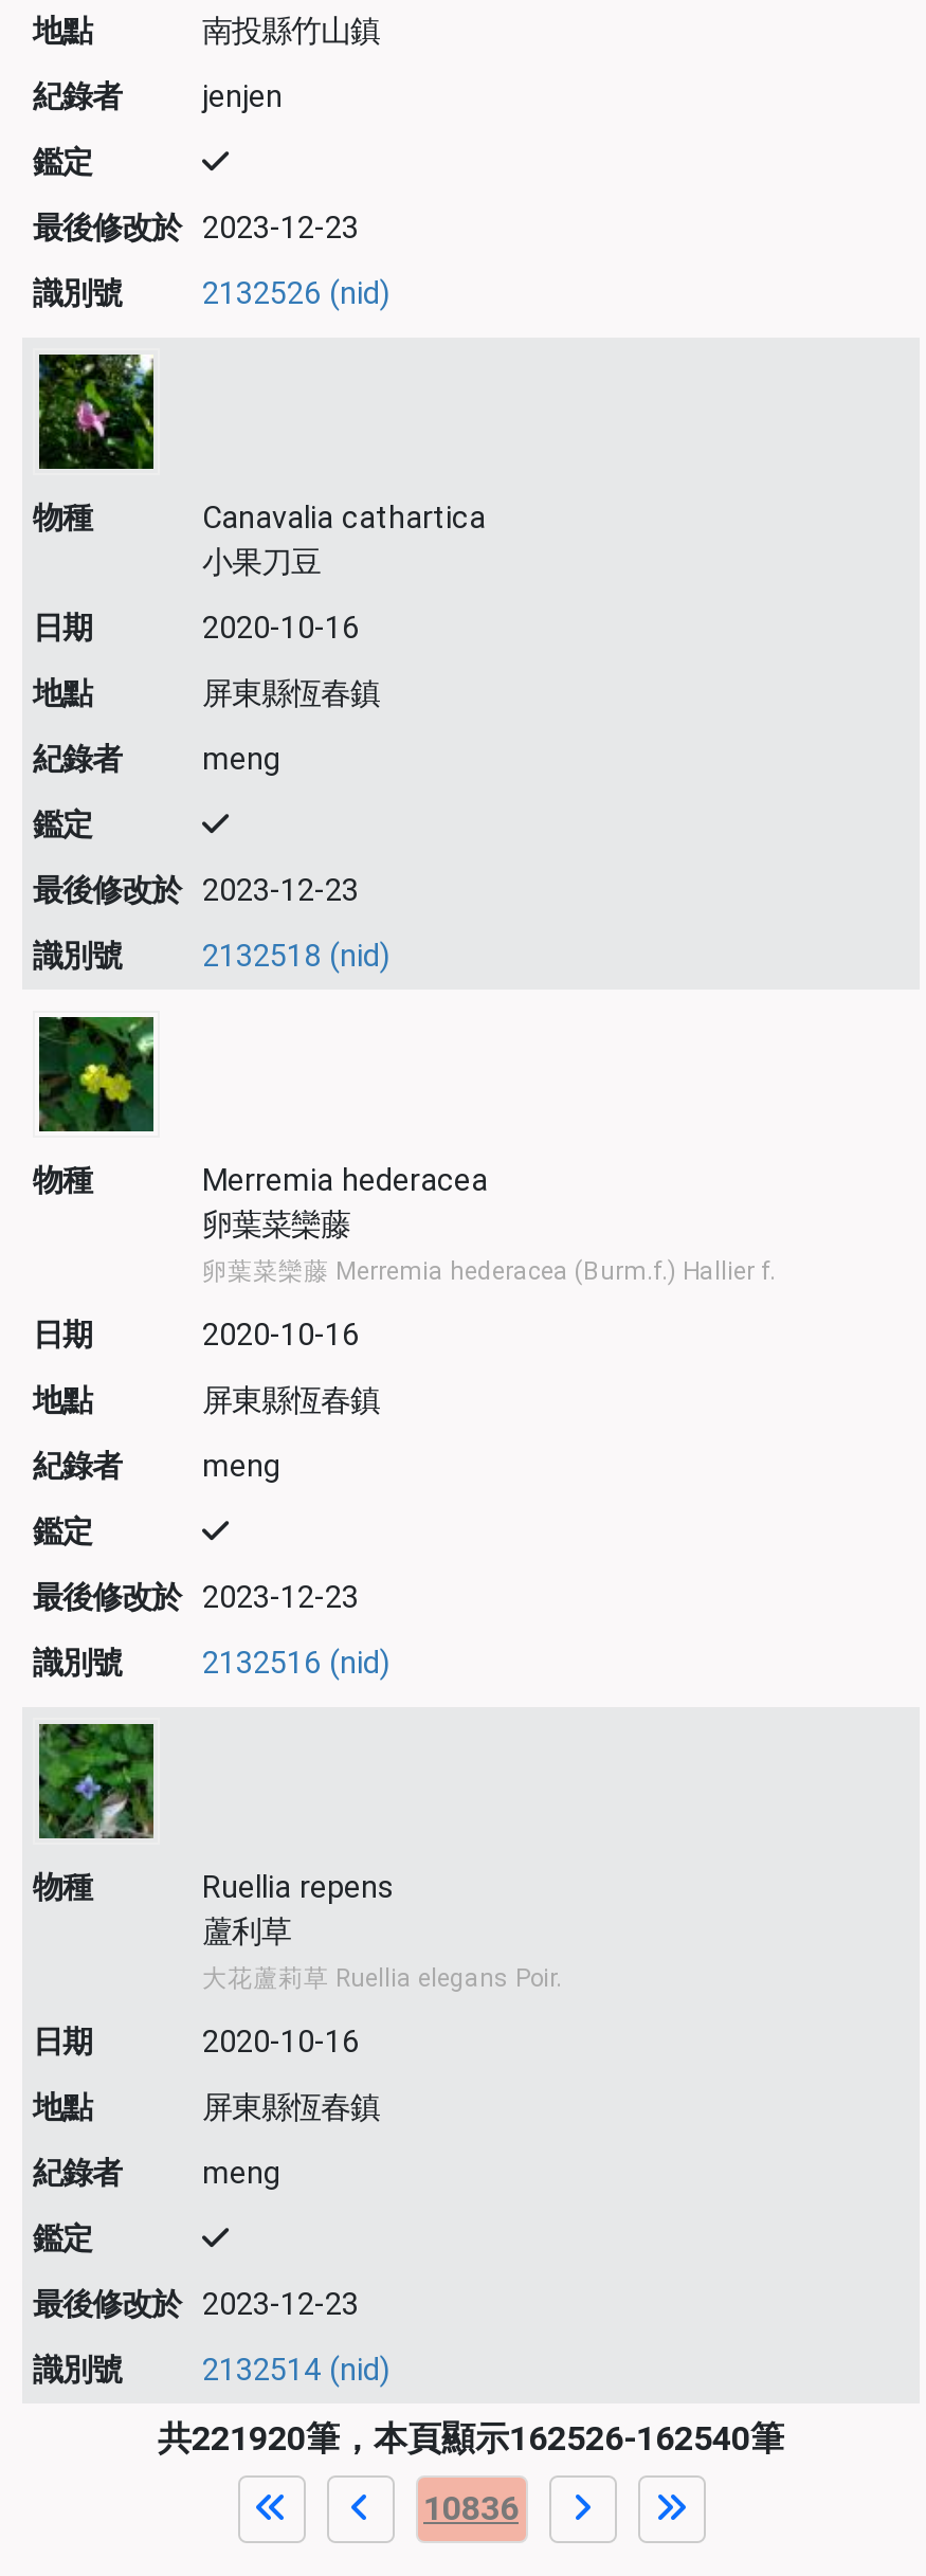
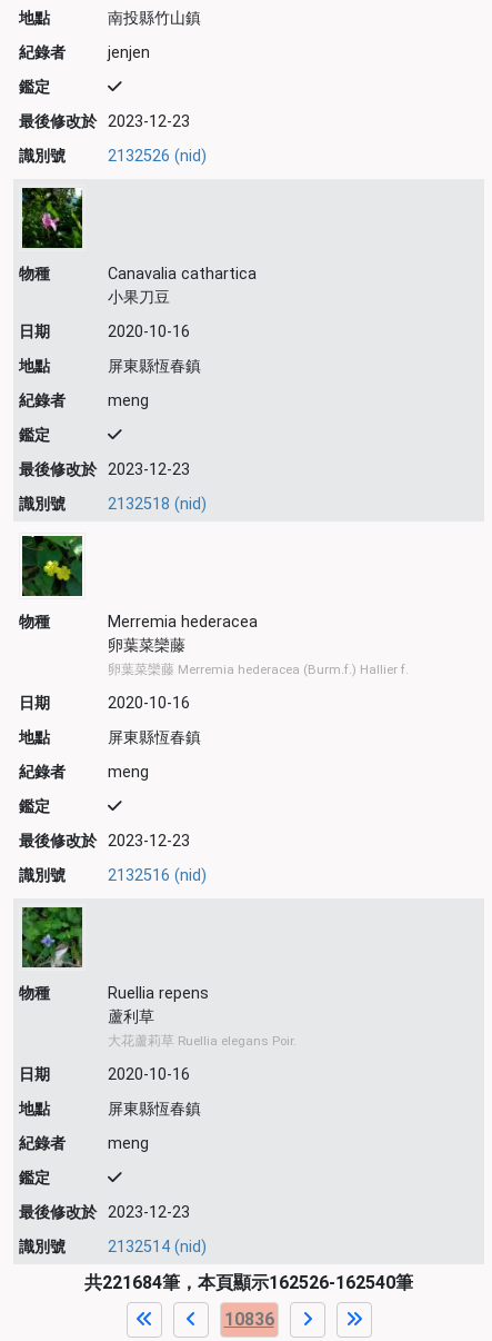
- 共221920筆，本頁顯示162526-162540筆
+ 共221684筆，本頁顯示162526-162540筆
